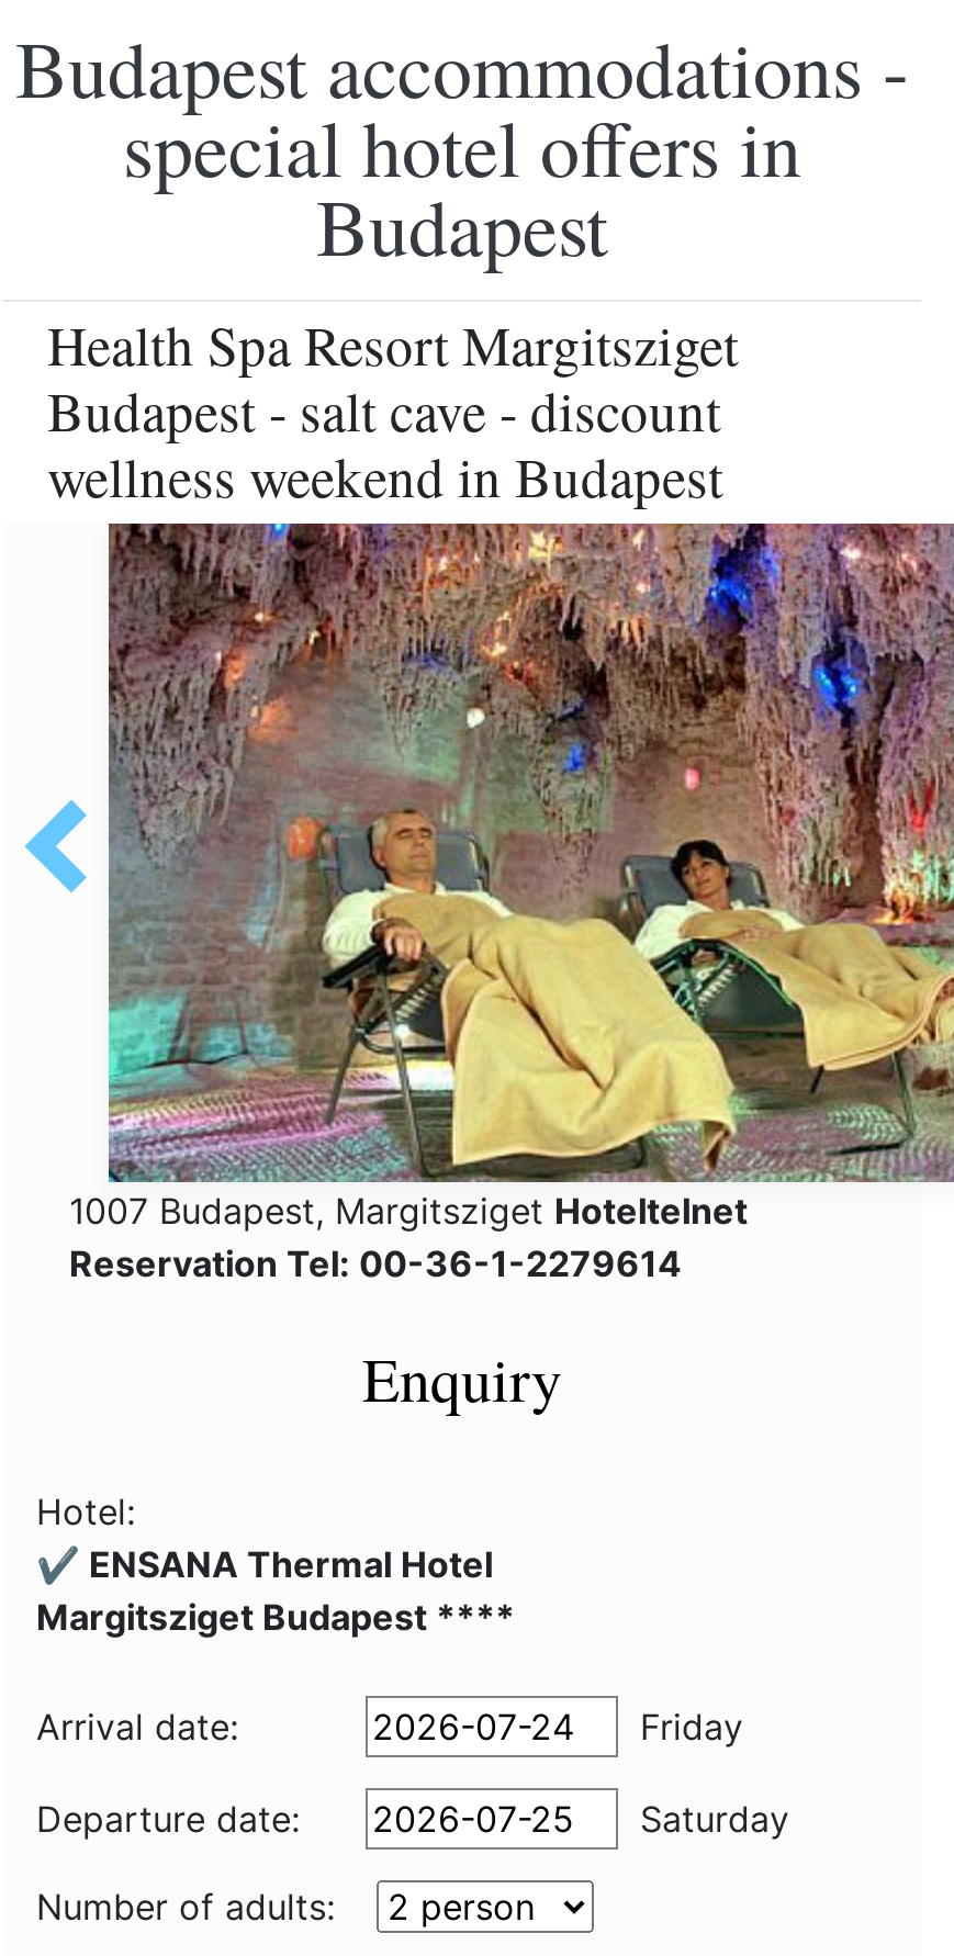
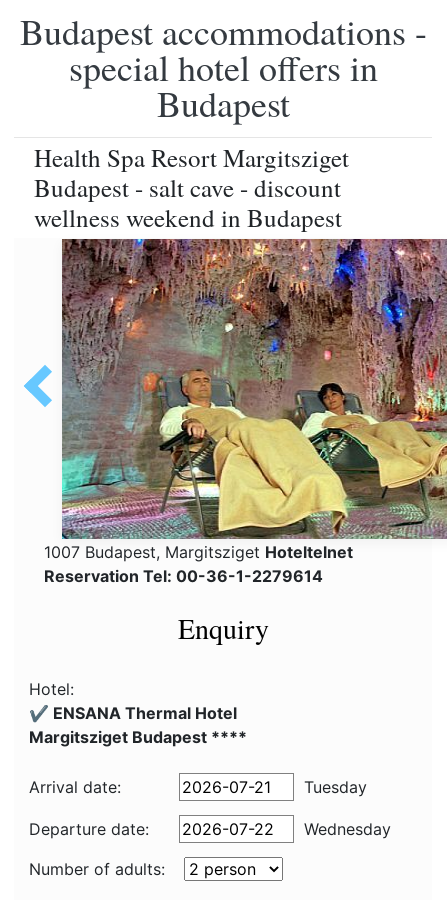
- Friday
+ Tuesday

- Saturday
+ Wednesday
